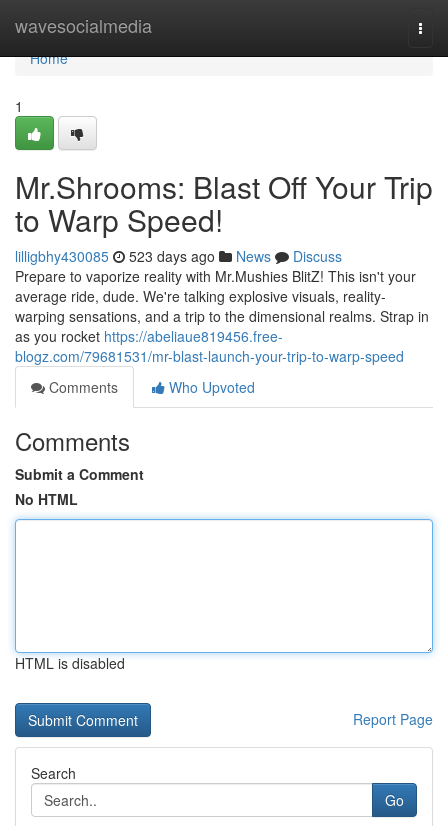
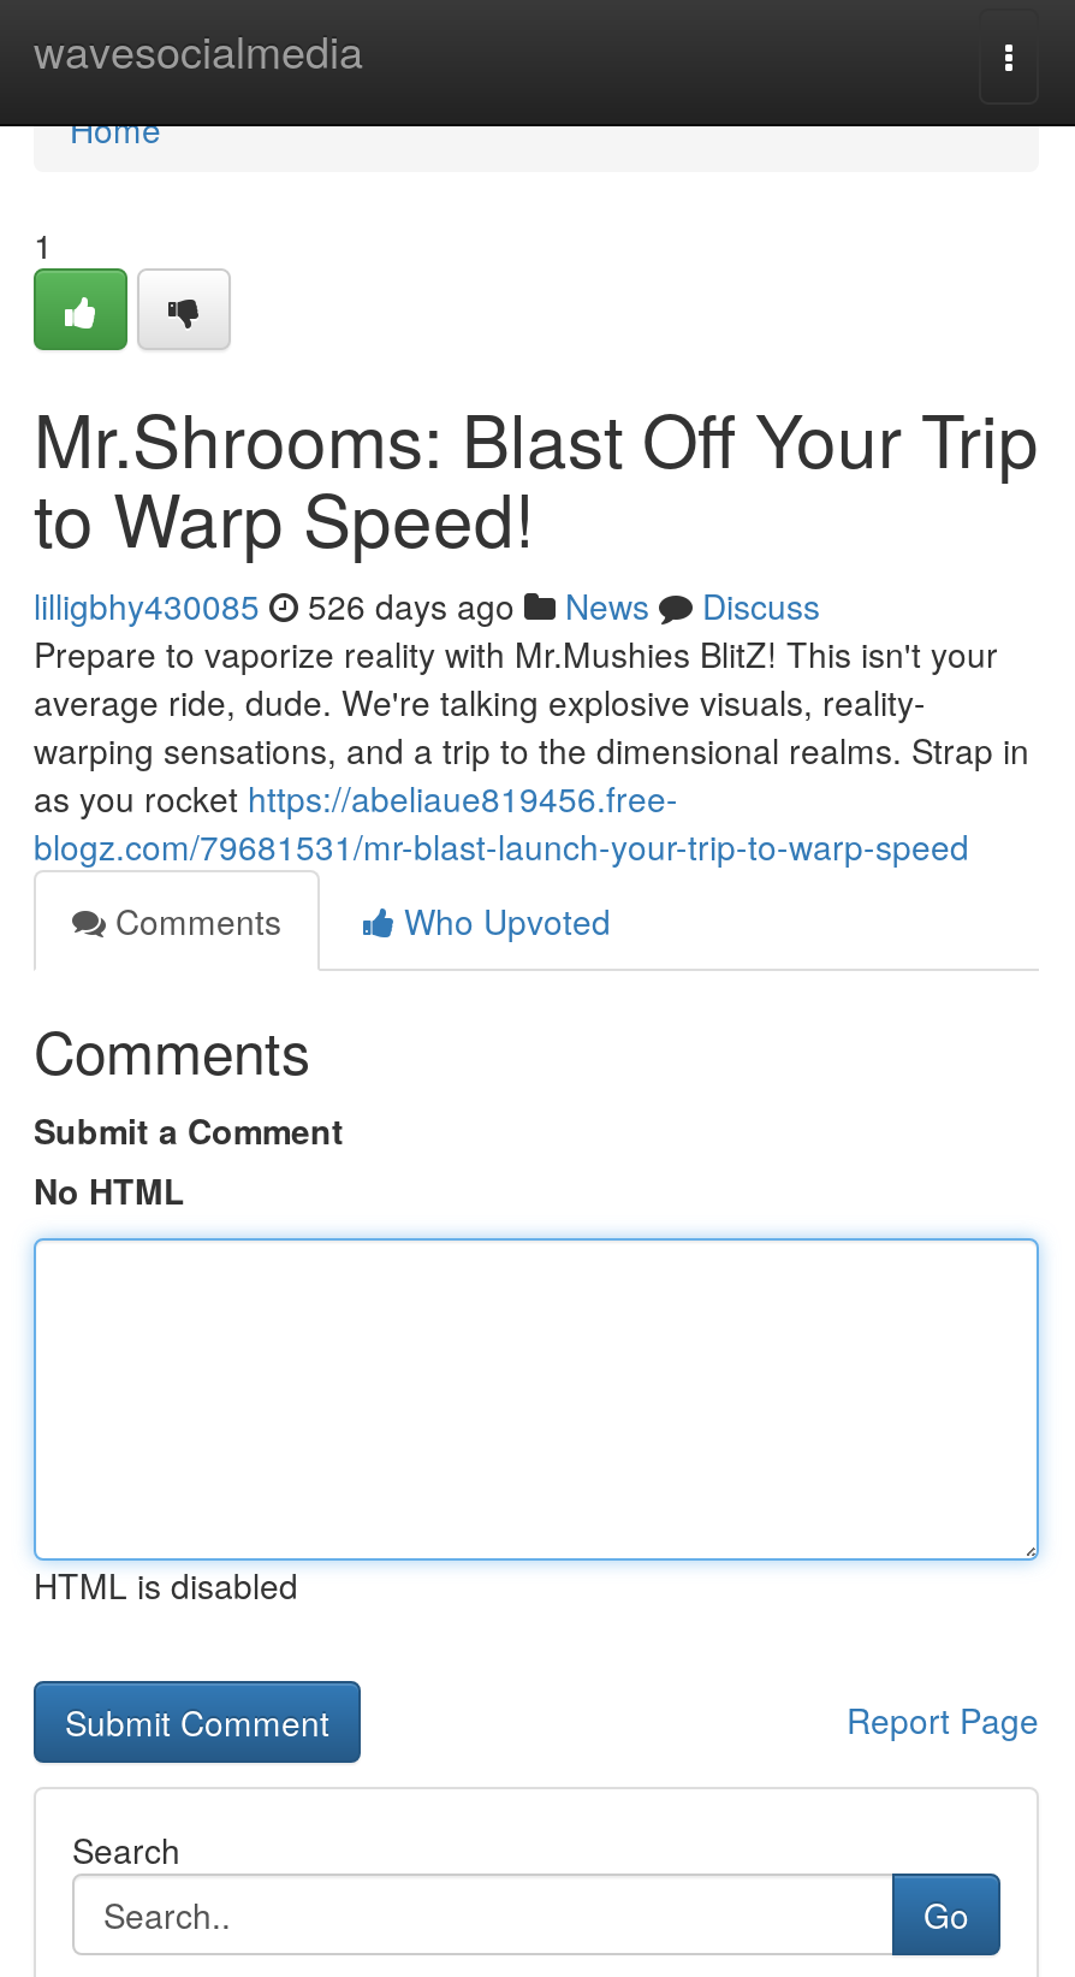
- lilligbhy430085 523 days ago News Discuss
+ lilligbhy430085 526 days ago News Discuss
